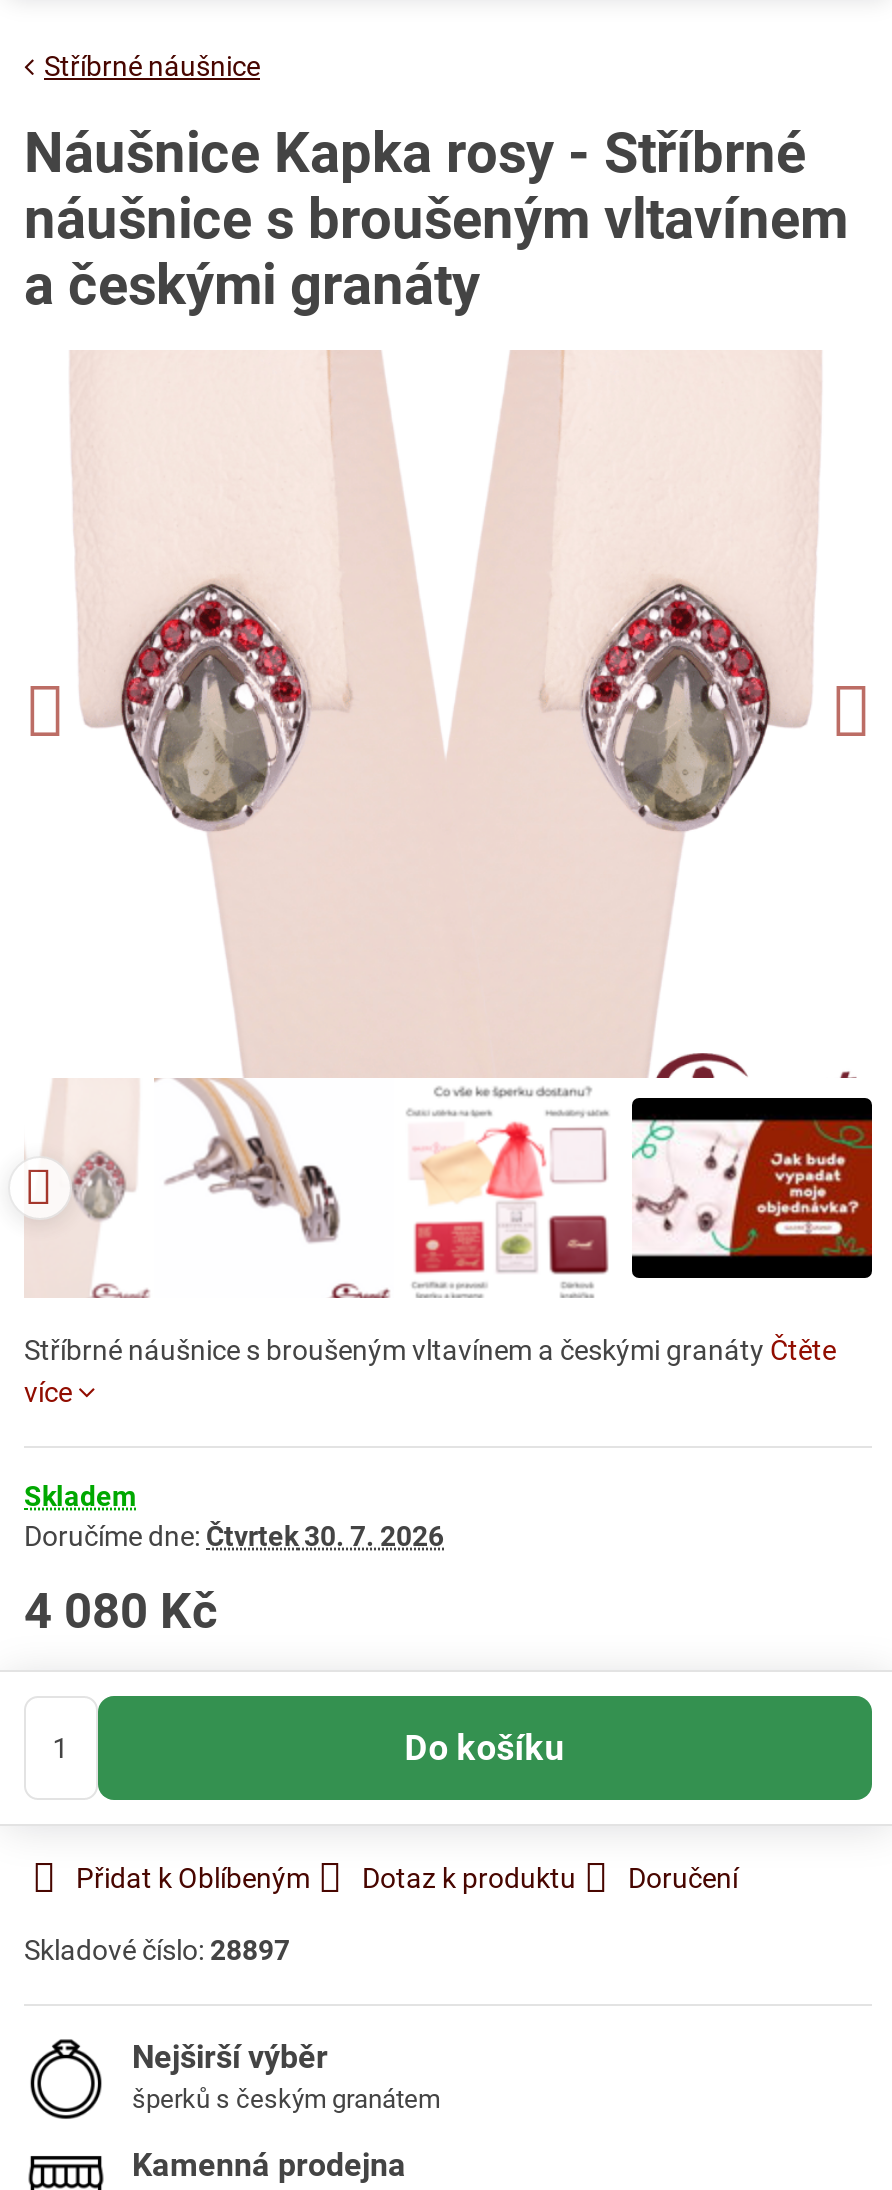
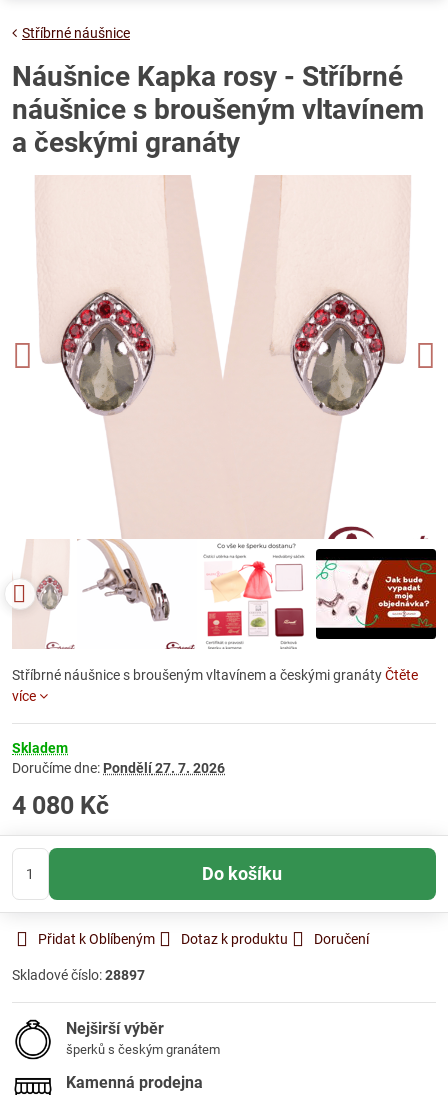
- Doručíme dne: Čtvrtek 30. 7. 2026
+ Doručíme dne: Pondělí 27. 7. 2026
